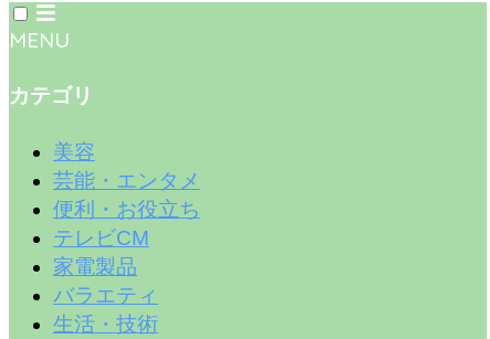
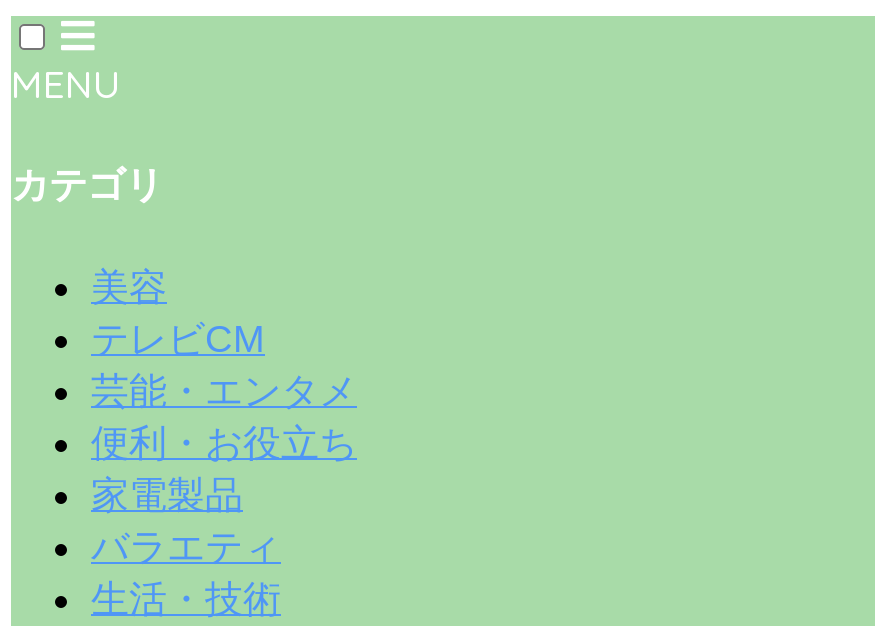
moved down: 芸能・エンタメ | 便利・お役立ち

moved up: テレビCM
